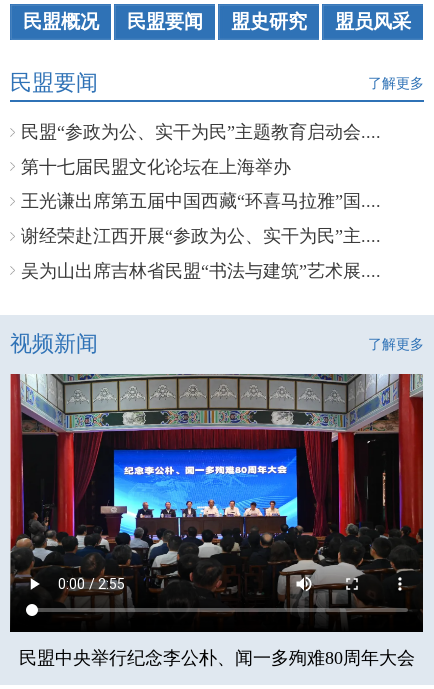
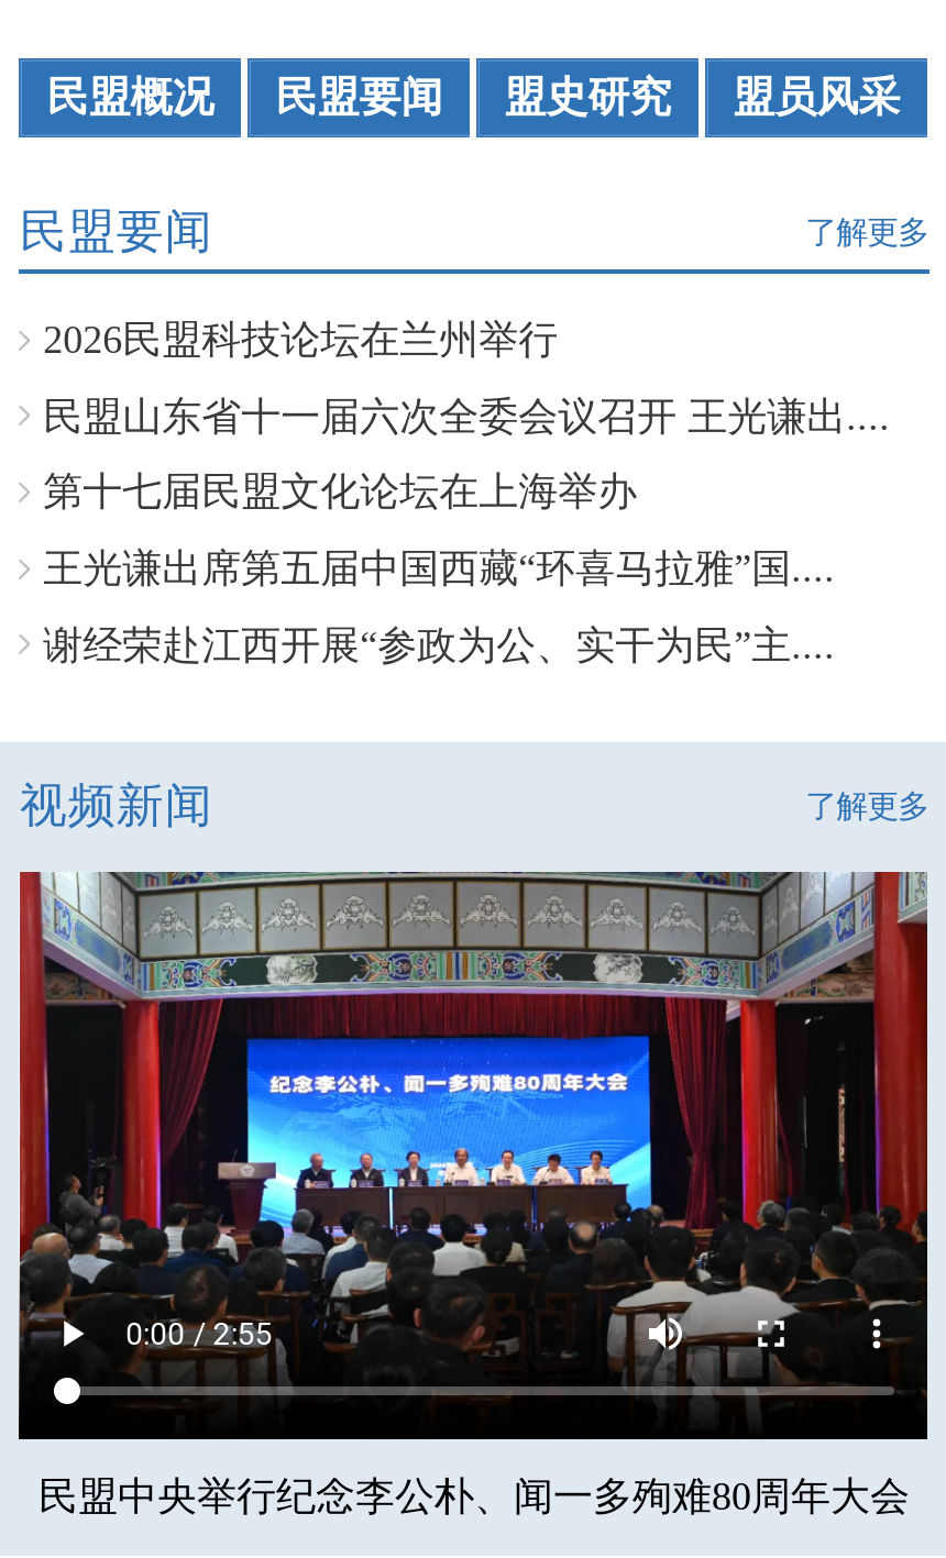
- 民盟“参政为公、实干为民”主题教育启动会....
+ 2026民盟科技论坛在兰州举行
+ 民盟山东省十一届六次全委会议召开 王光谦出....

moved down: 第十七届民盟文化论坛在上海举办 | 王光谦出席第五届中国西藏“环喜马拉雅”国.... | 谢经荣赴江西开展“参政为公、实干为民”主....

- 吴为山出席吉林省民盟“书法与建筑”艺术展....
